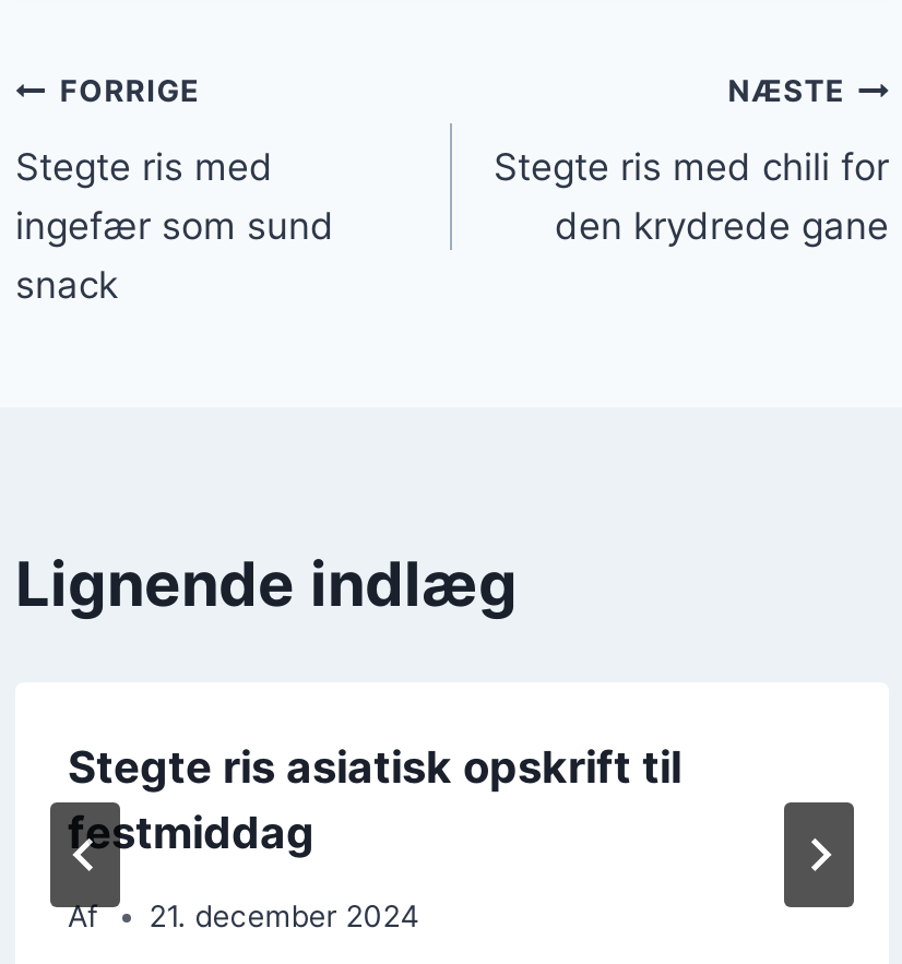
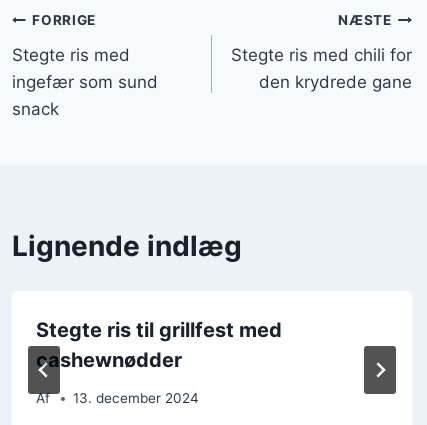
- Stegte ris asiatisk opskrift til
- festmiddag
+ Stegte ris til grillfest med
+ cashewnødder

- 21. december 2024
+ 13. december 2024
